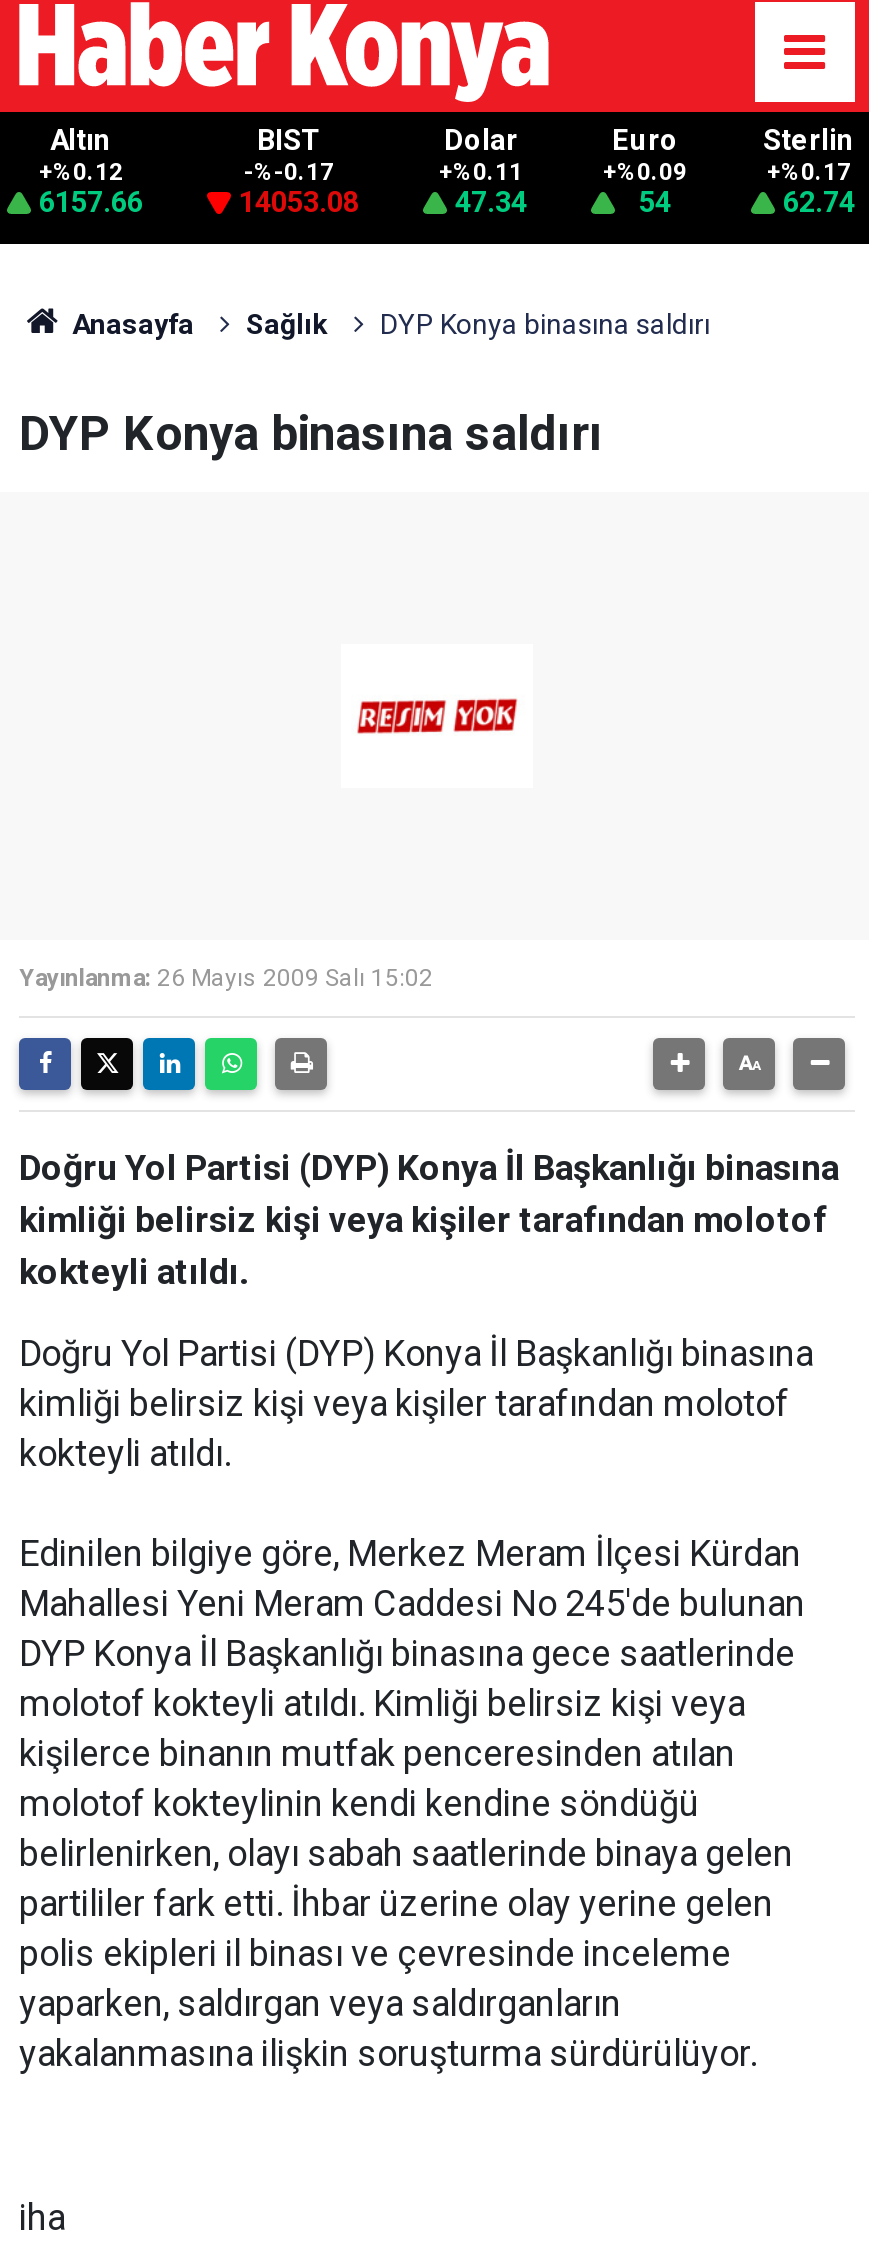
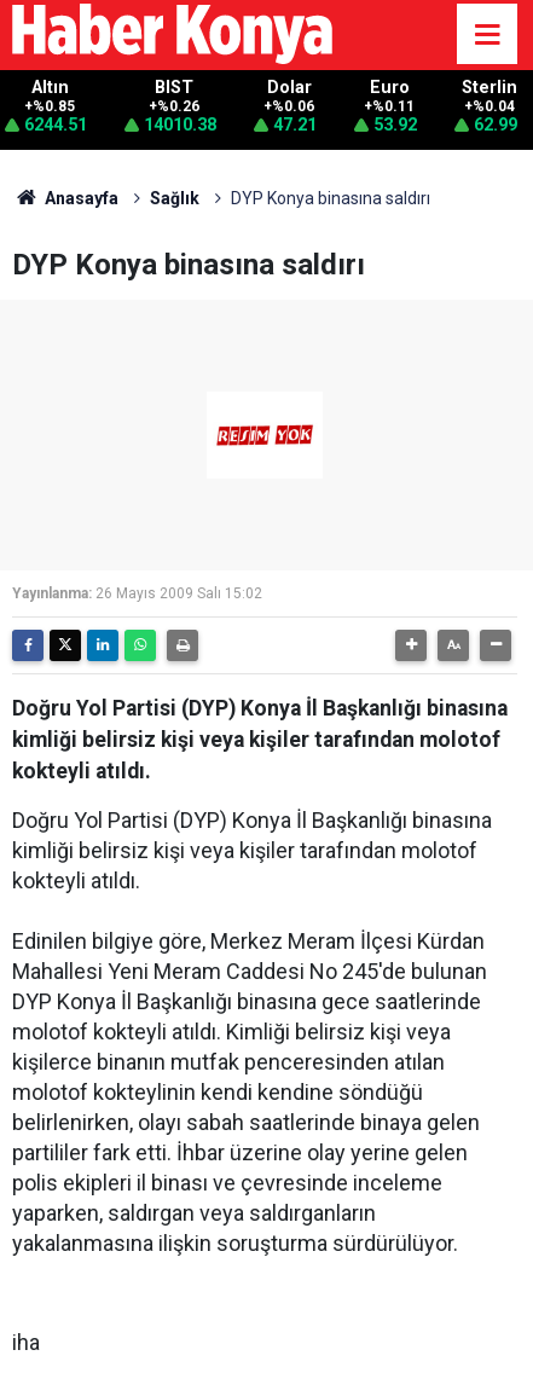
- +%0.12
+ +%0.85

- -%-0.17
+ +%0.26

- +%0.11
+ +%0.06

- +%0.09
+ +%0.11

- +%0.17
+ +%0.04

- 6157.66
+ 6244.51

- 14053.08
+ 14010.38

- 47.34
+ 47.21

- 54
+ 53.92

- 62.74
+ 62.99
